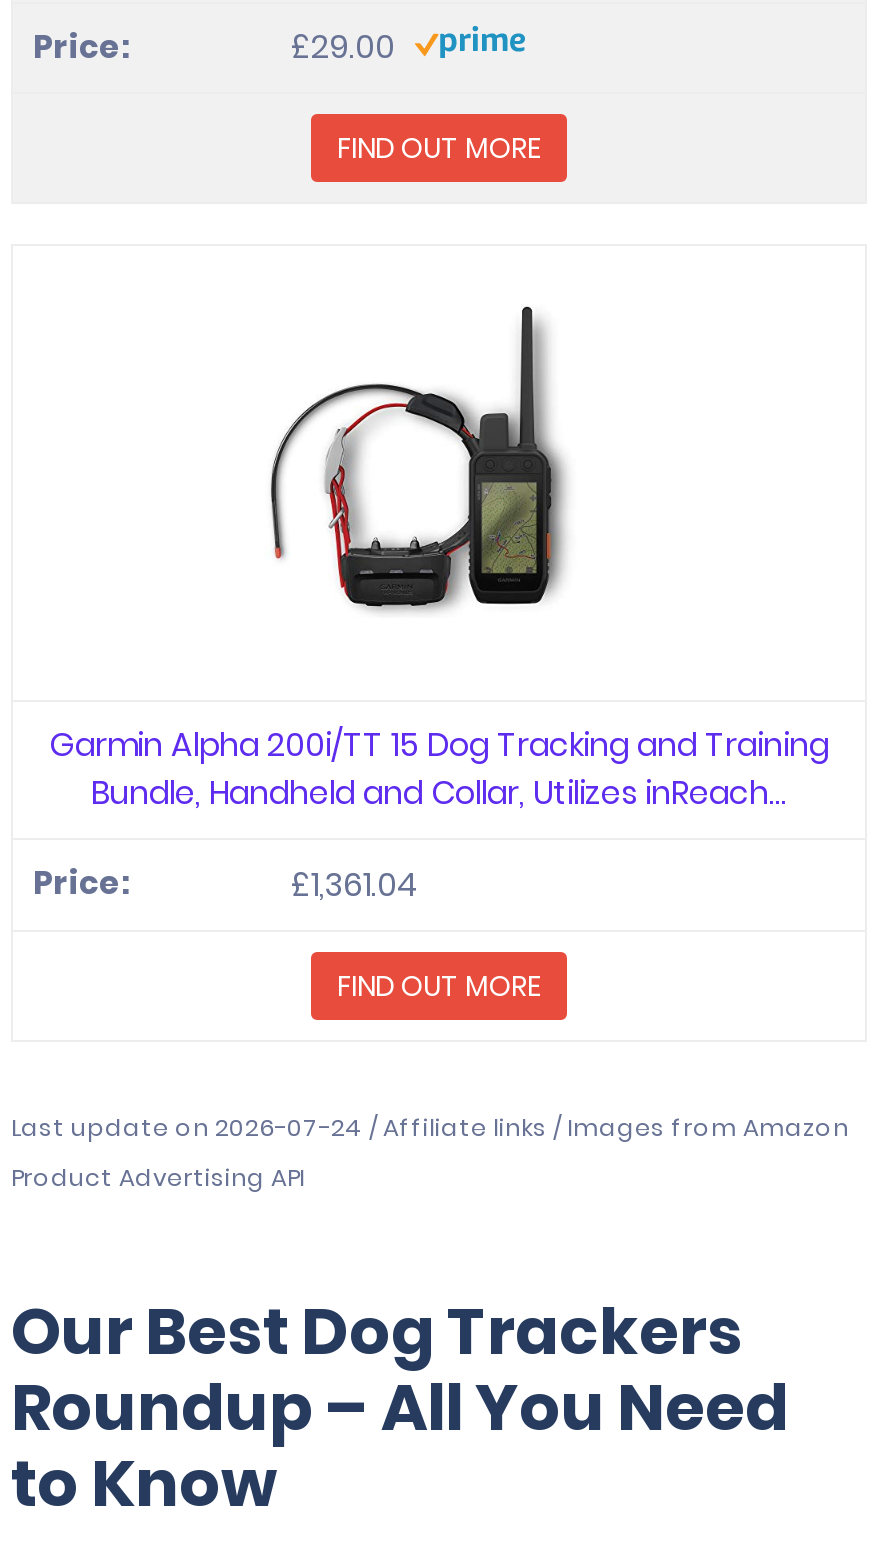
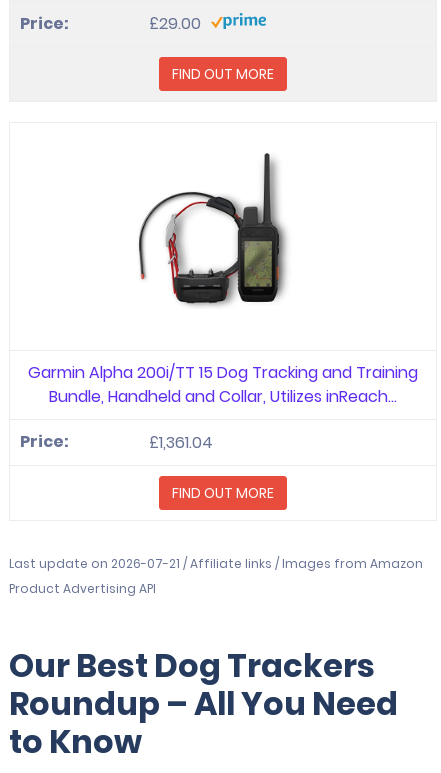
- Last update on 2026-07-24 / Affiliate links / Images from Amazon
+ Last update on 2026-07-21 / Affiliate links / Images from Amazon
